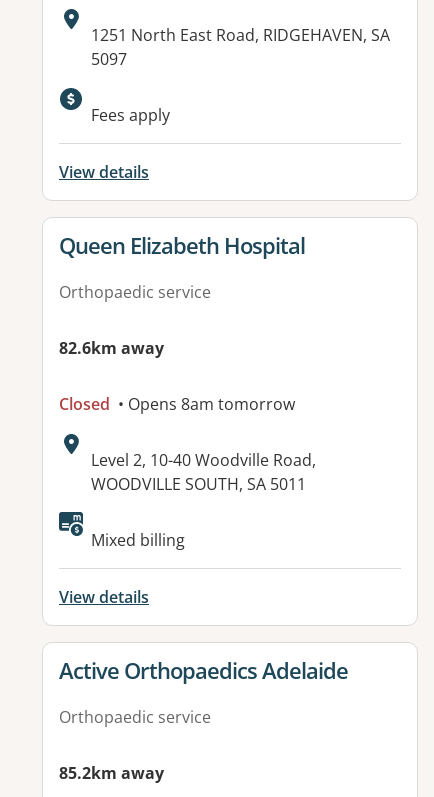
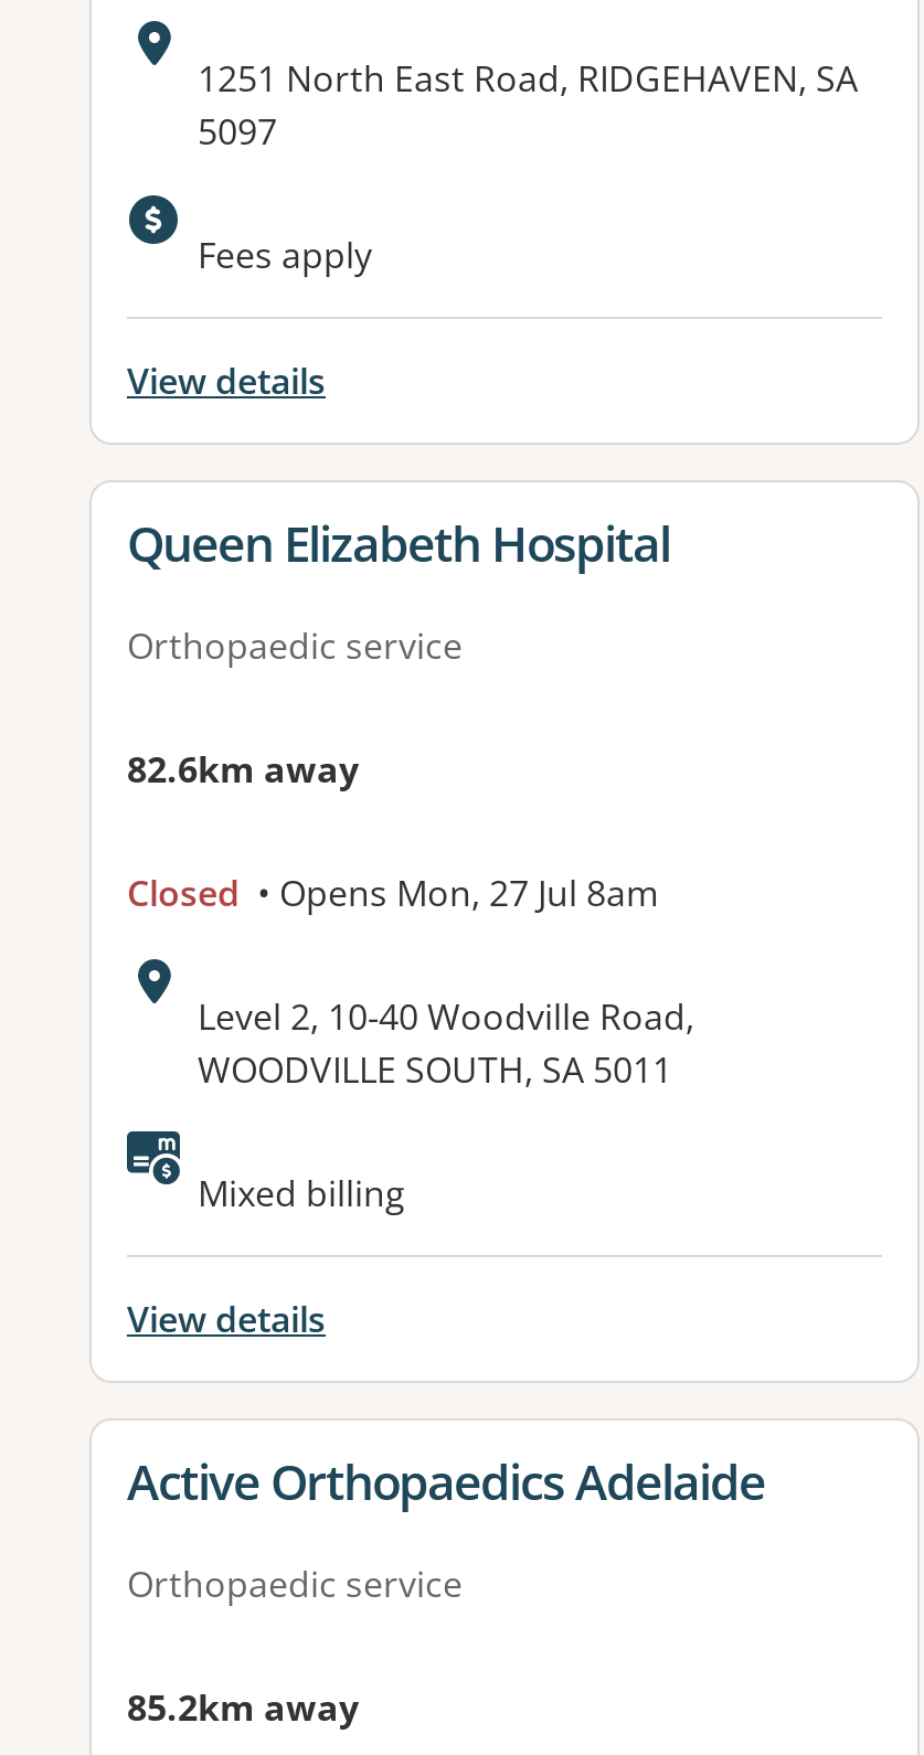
- Closed • Opens 8am tomorrow
+ Closed • Opens Mon, 27 Jul 8am
